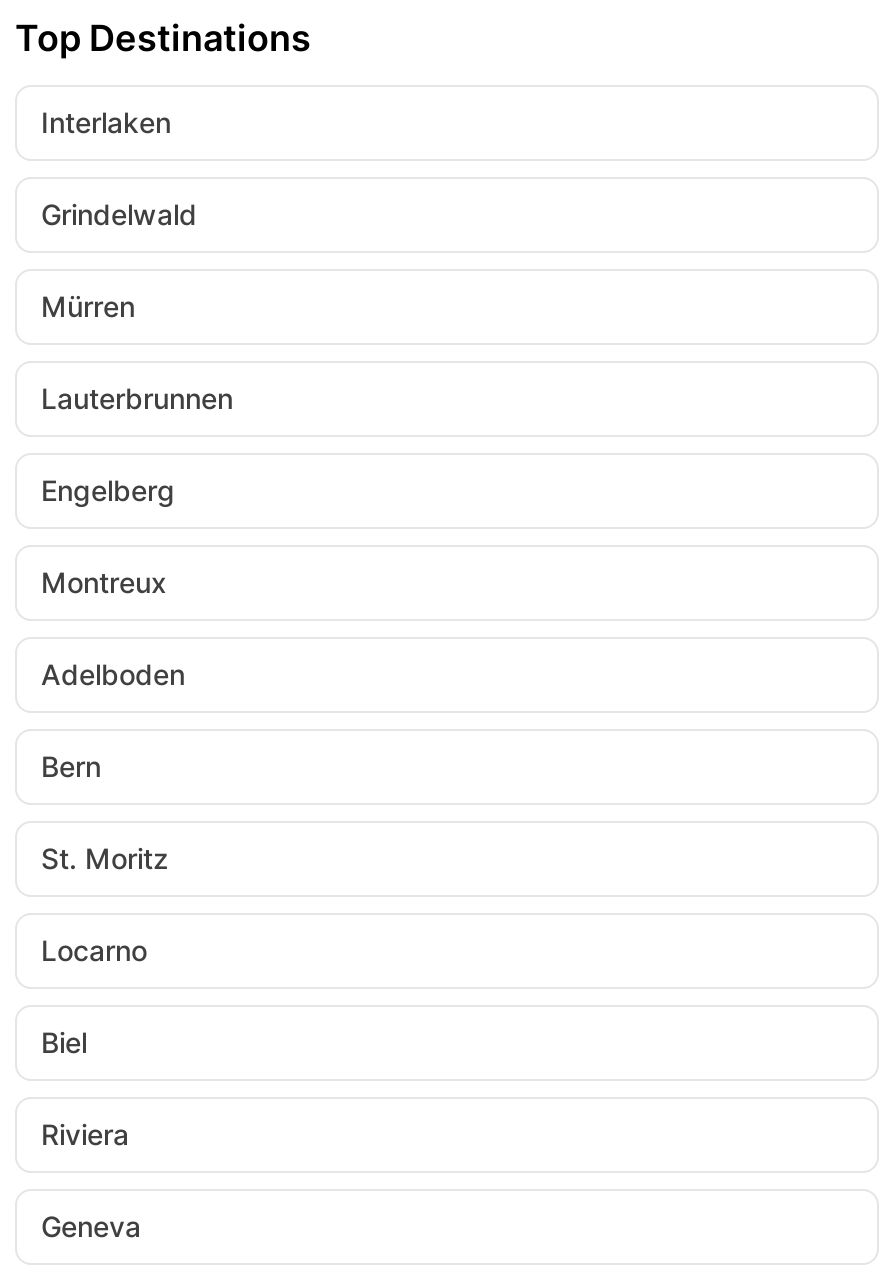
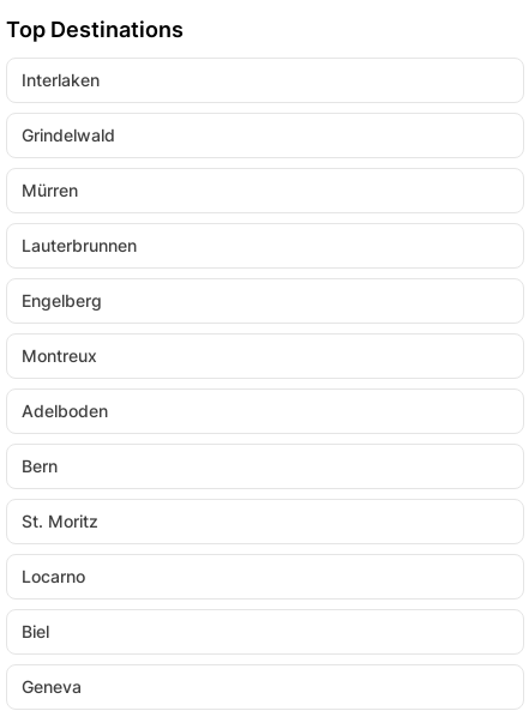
- Riviera
